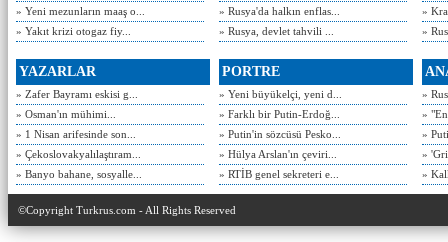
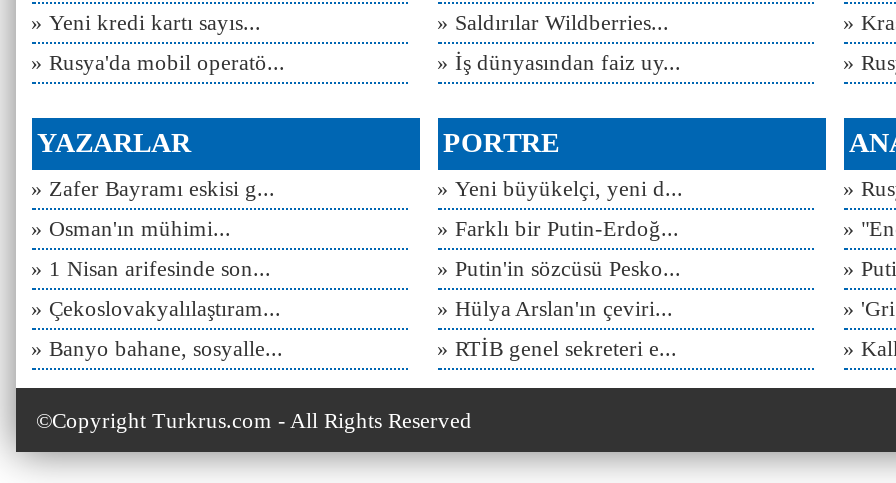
- » Yeni mezunların maaş o...
+ » Yeni kredi kartı sayıs...

- » Rusya'da halkın enflas...
+ » Saldırılar Wildberries...

- » Yakıt krizi otogaz fiy...
+ » Rusya'da mobil operatö...

- » Rusya, devlet tahvili ...
+ » İş dünyasından faiz uy...
